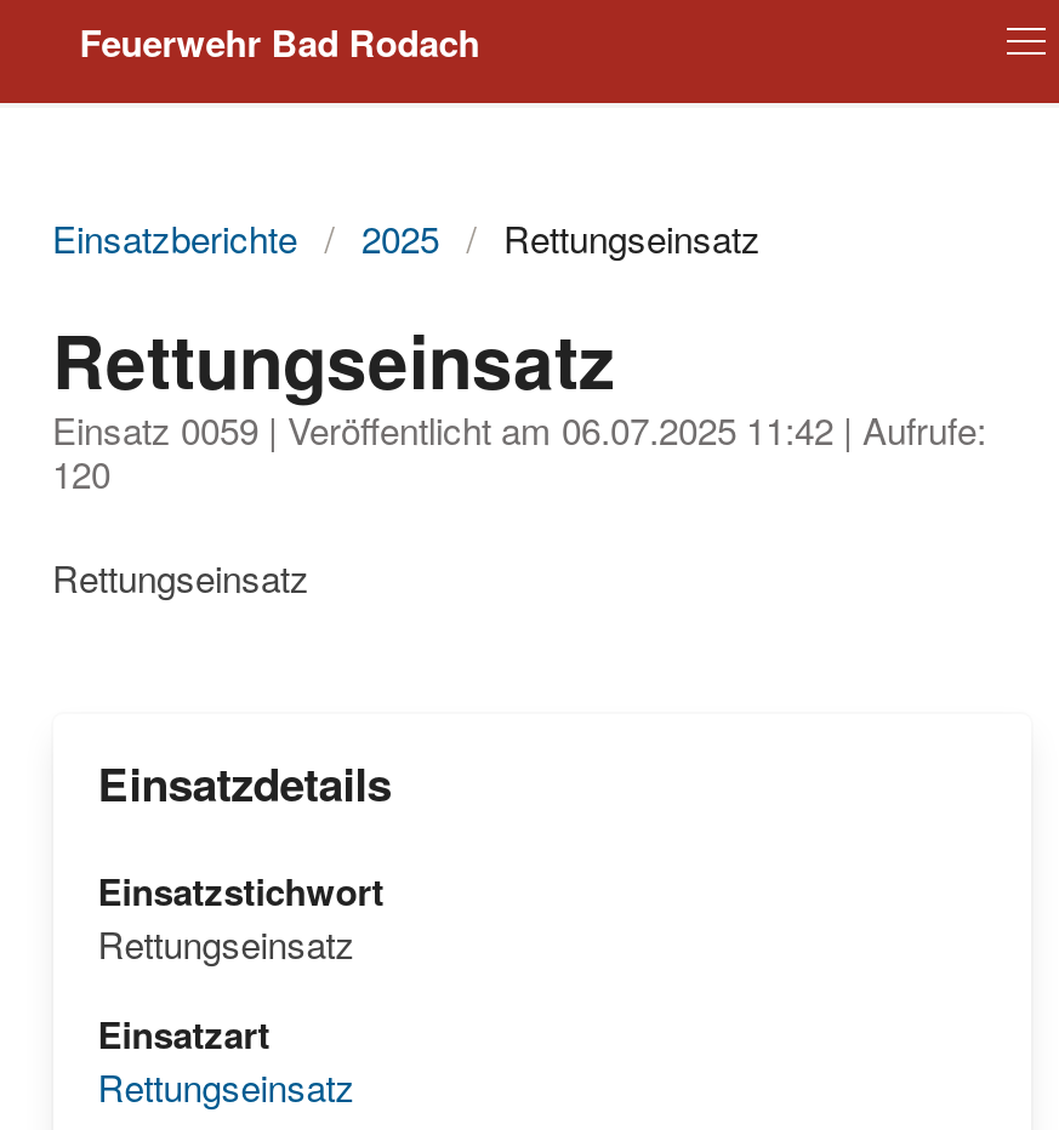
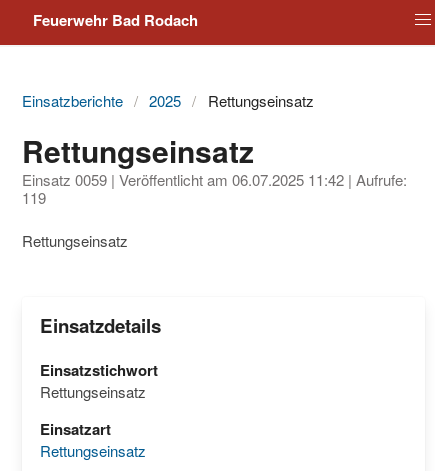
- 120
+ 119
